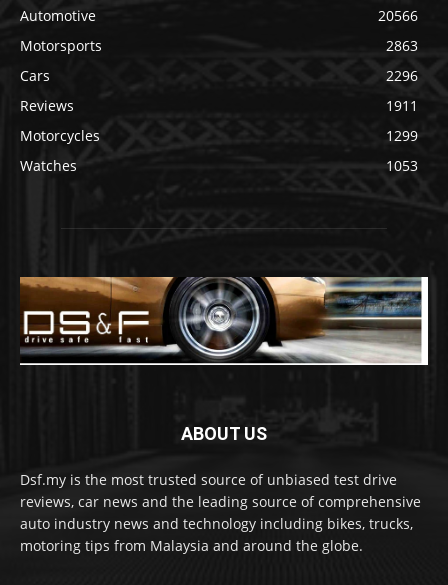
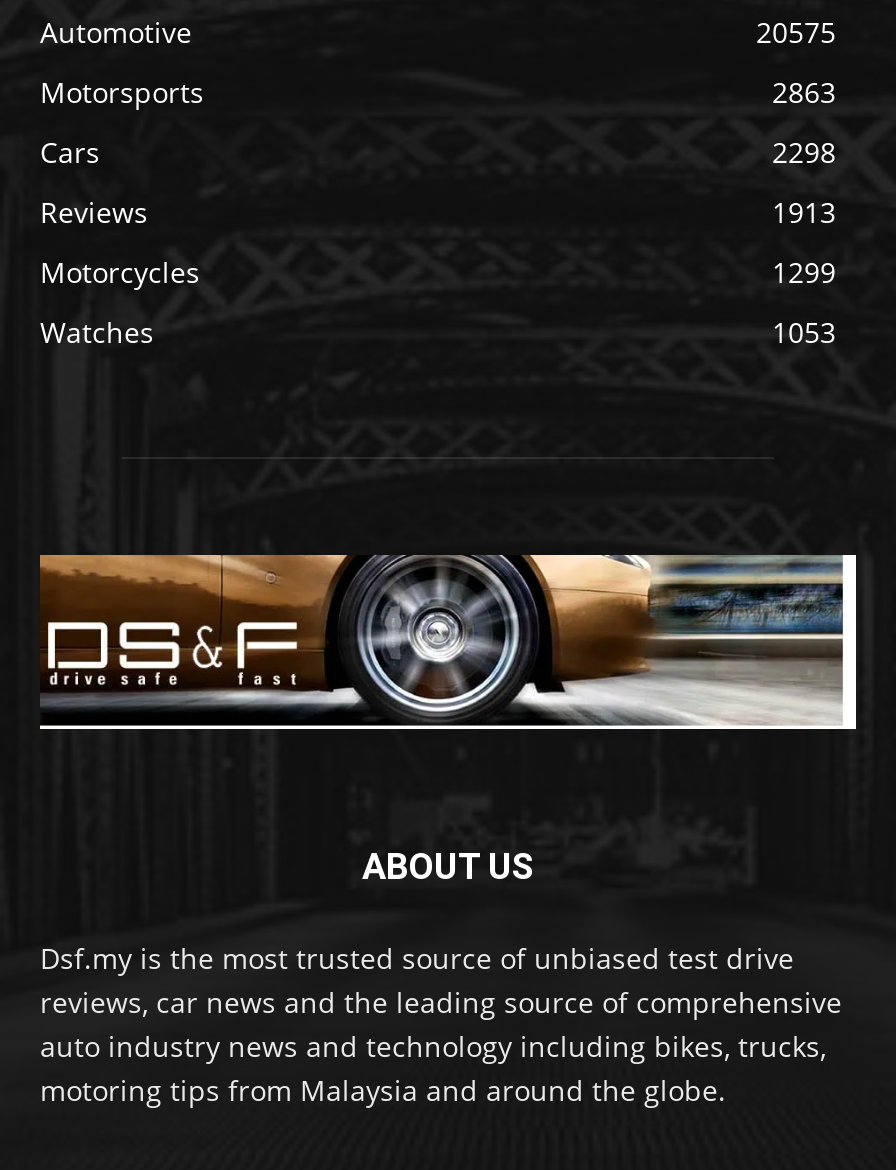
- 20566
+ 20575

- 2296
+ 2298

- 1911
+ 1913
